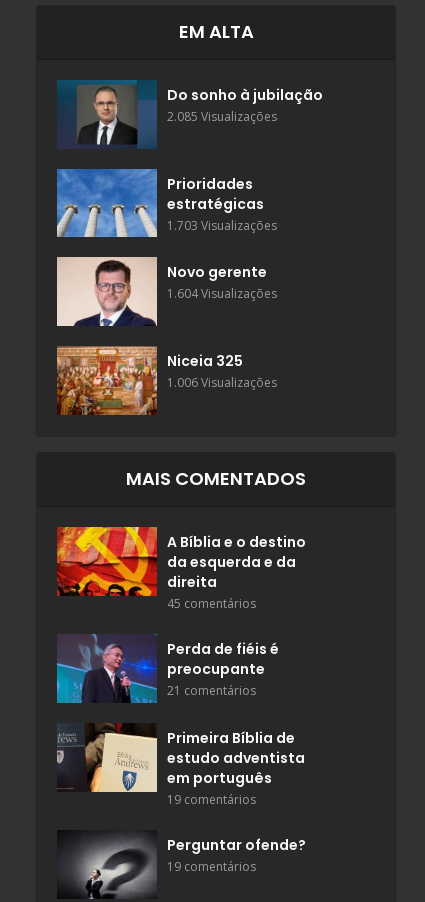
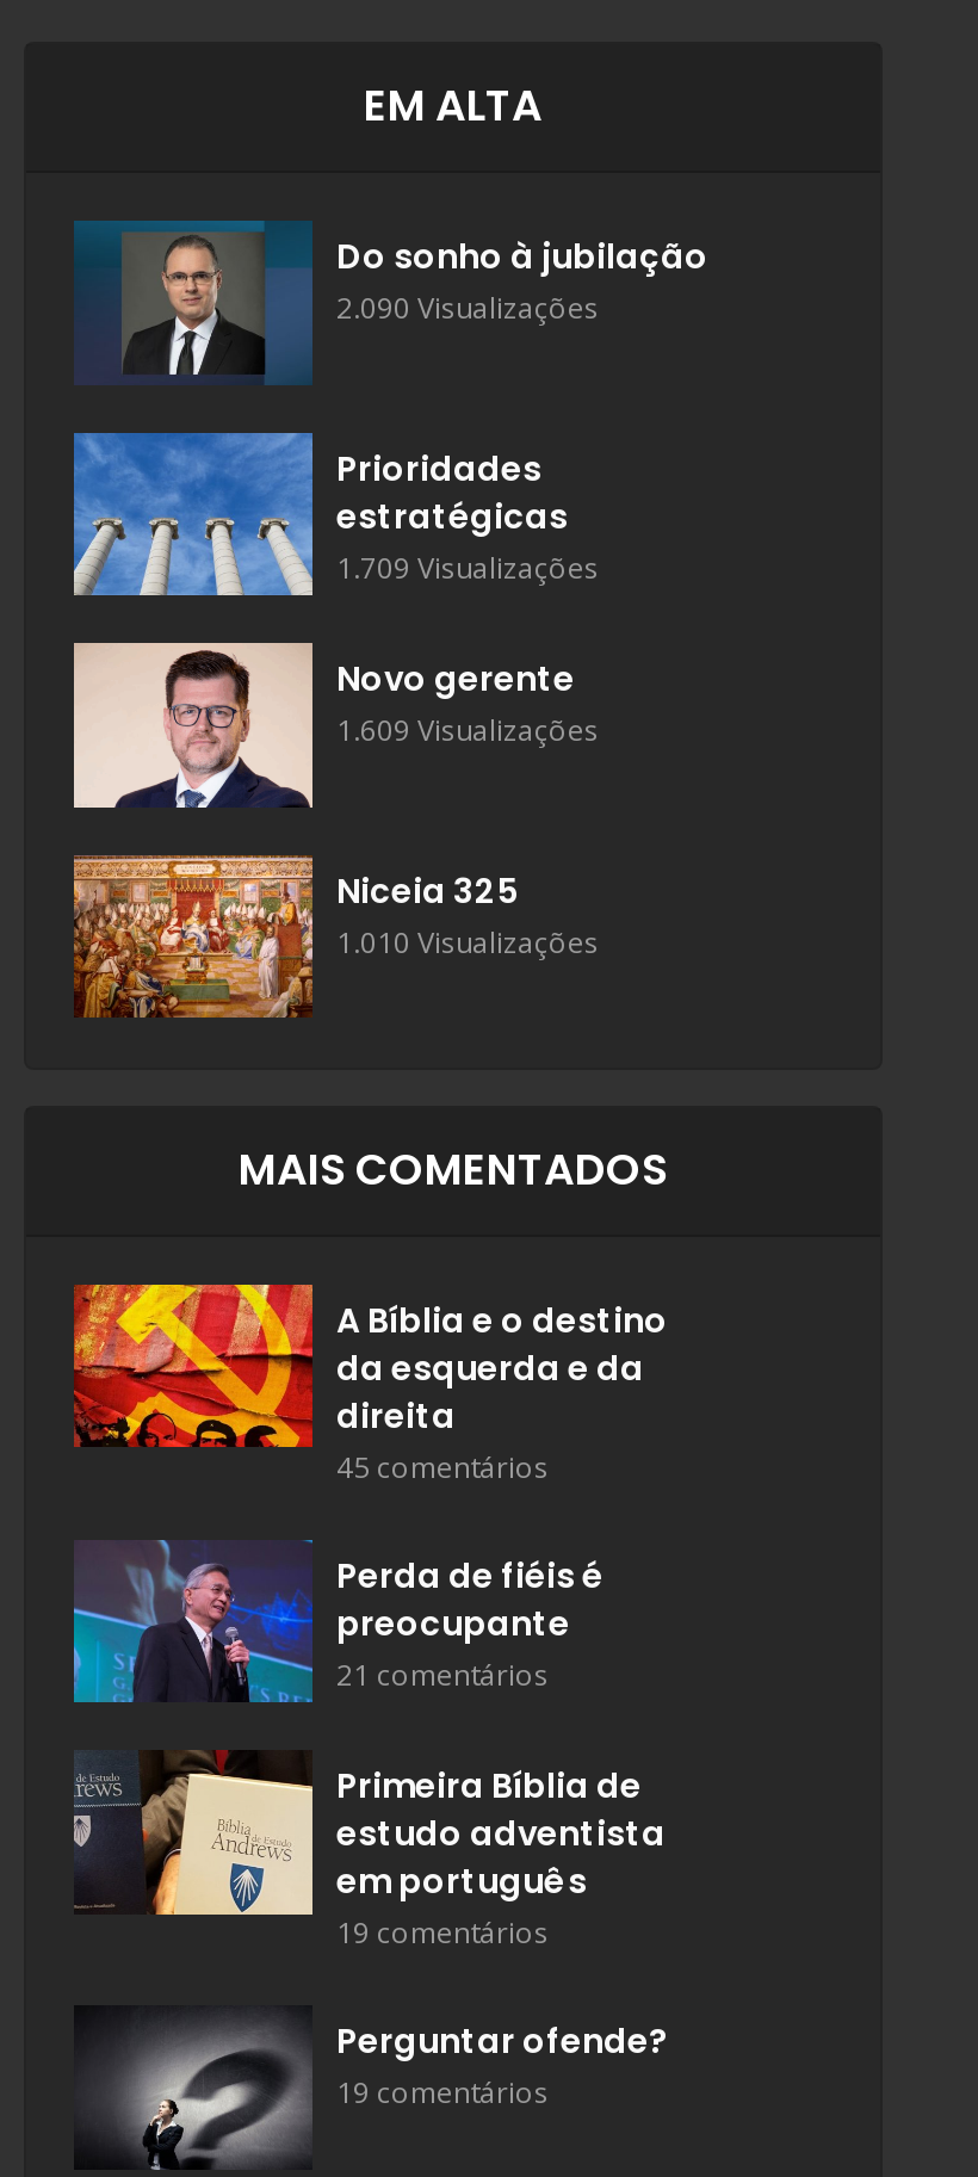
- 2.085 Visualizações
+ 2.090 Visualizações

- 1.703 Visualizações
+ 1.709 Visualizações

- 1.604 Visualizações
+ 1.609 Visualizações

- 1.006 Visualizações
+ 1.010 Visualizações
